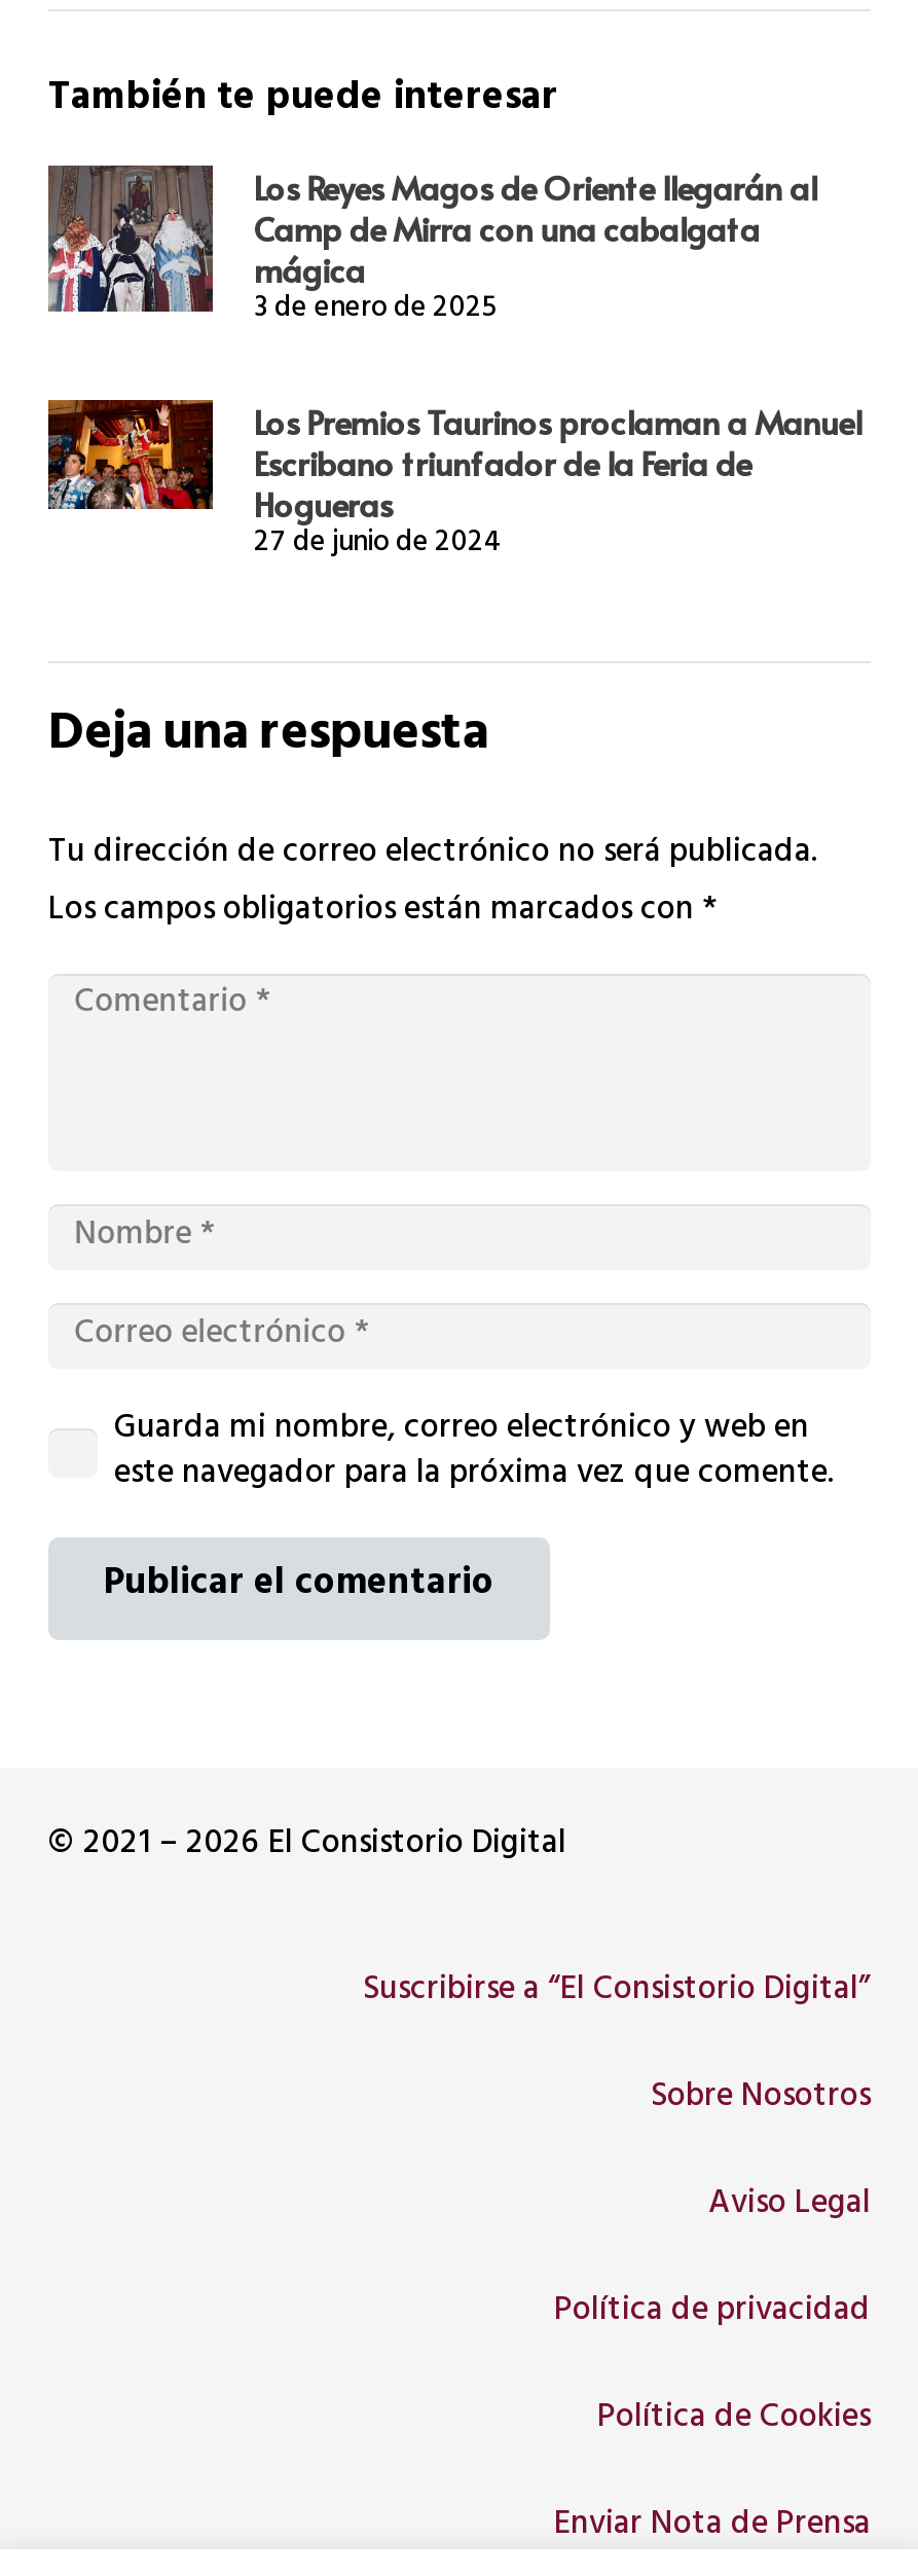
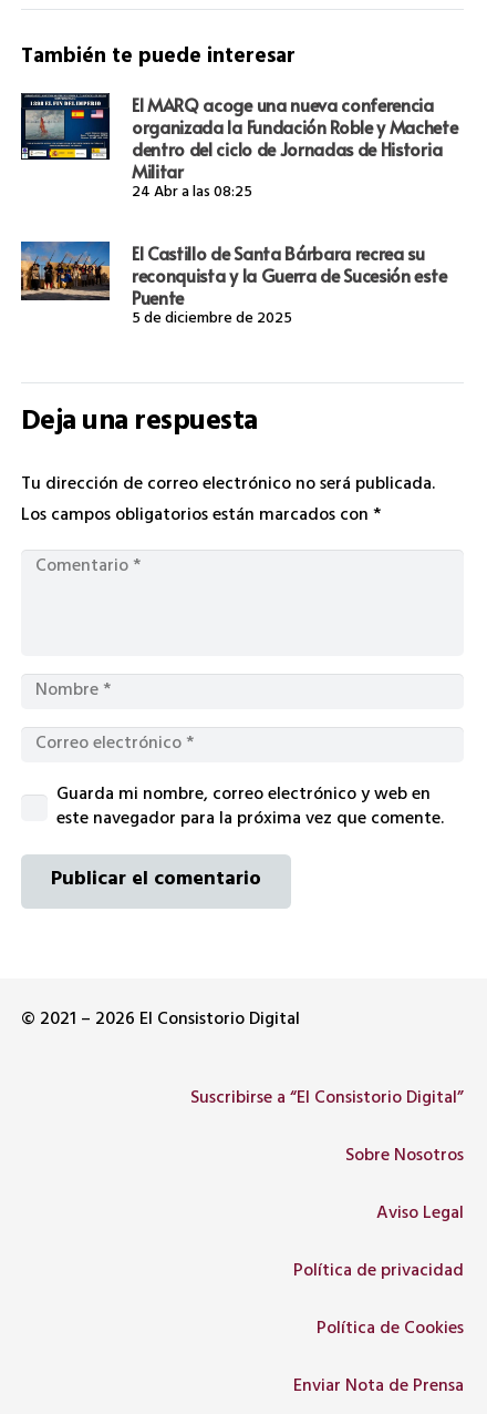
- [image]
- Los Reyes Magos de Oriente llegarán al
- Camp de Mirra con una cabalgata
- mágica
- 3 de enero de 2025
+ [image]
+ El MARQ acoge una nueva conferencia
+ organizada la Fundación Roble y Machete
+ dentro del ciclo de Jornadas de Historia
+ Militar
+ 24 Abr a las 08:25

- [image]
- Los Premios Taurinos proclaman a Manuel
- Escribano triunfador de la Feria de
- Hogueras
- 27 de junio de 2024
+ [image]
+ El Castillo de Santa Bárbara recrea su
+ reconquista y la Guerra de Sucesión este
+ Puente
+ 5 de diciembre de 2025
